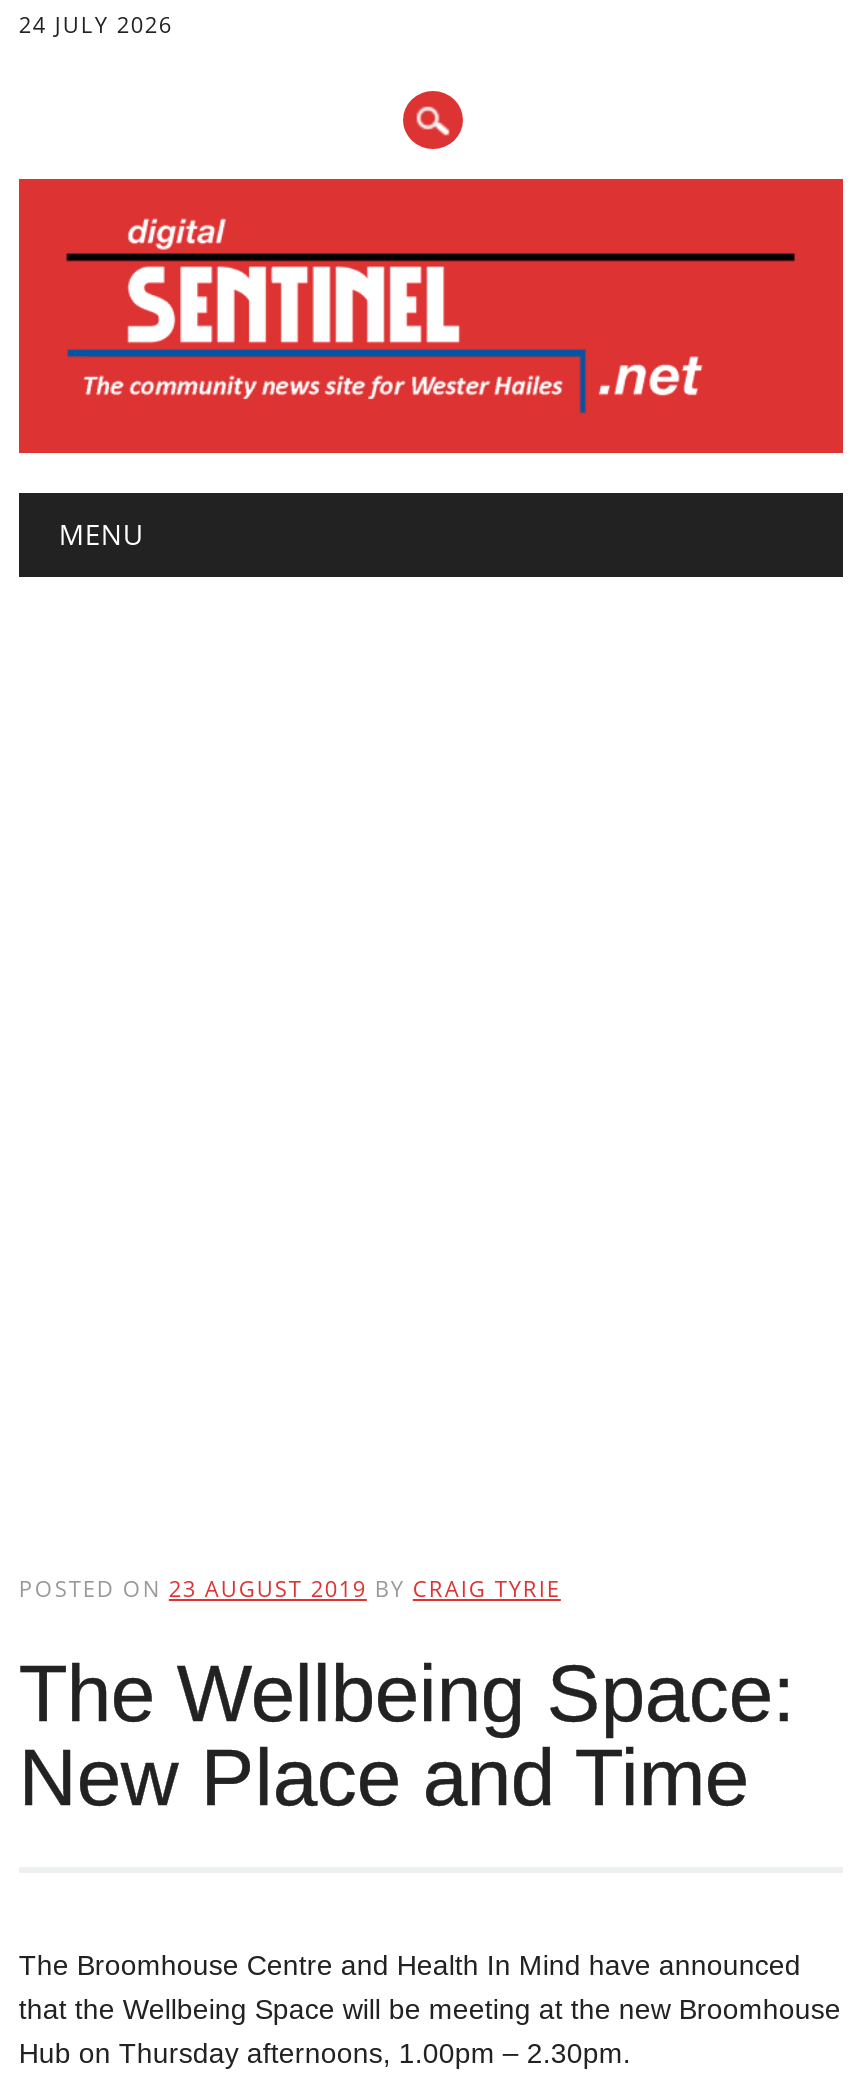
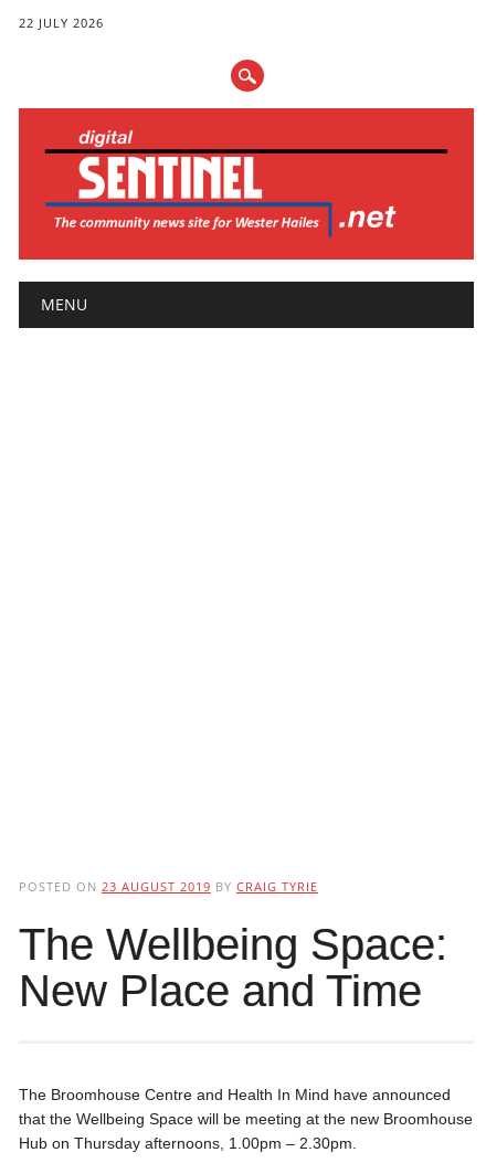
- 24 JULY 2026
+ 22 JULY 2026
